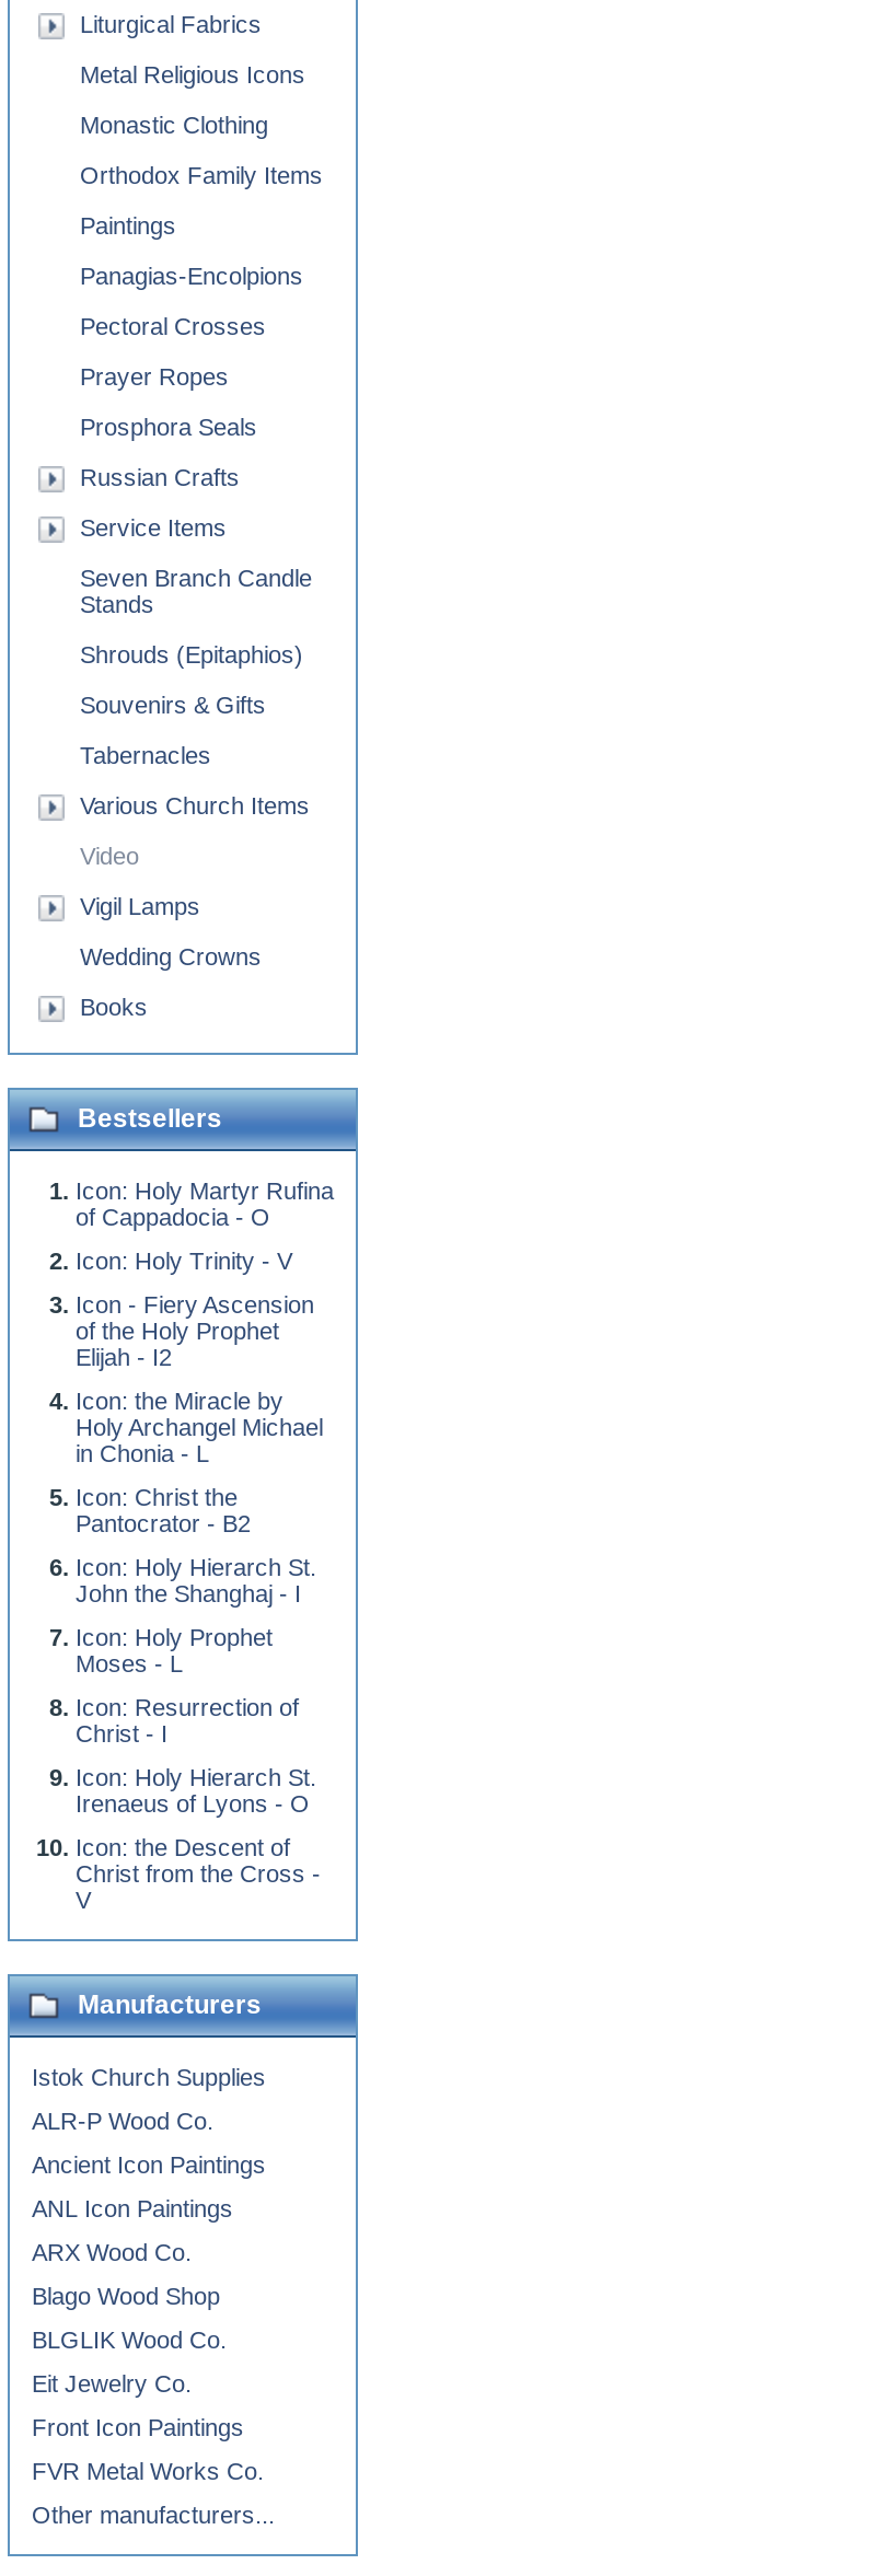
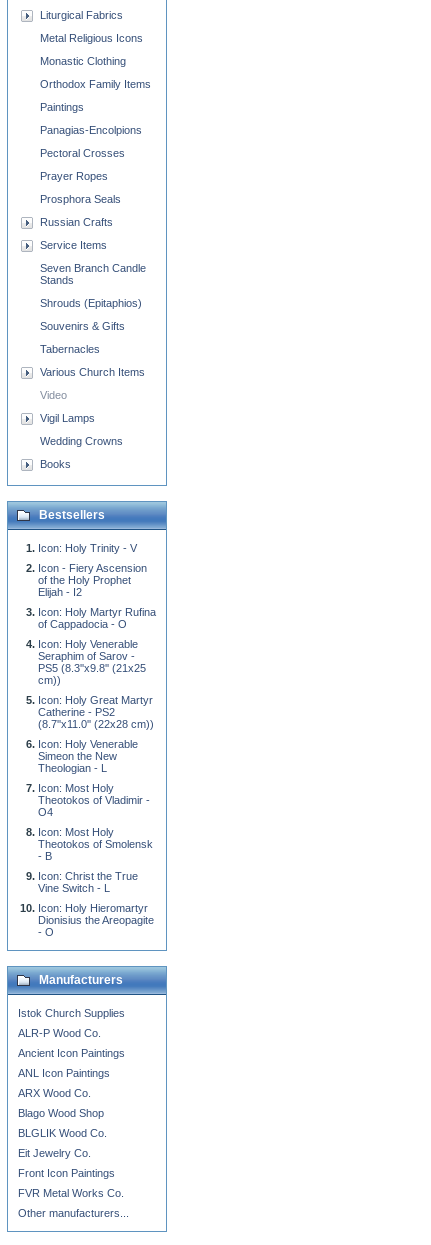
moved down: Icon: Holy Martyr Rufina | of Cappadocia - O

moved up: Icon: Holy Trinity - V | Icon - Fiery Ascension | of the Holy Prophet | Elijah - I2

- Icon: the Miracle by
- Holy Archangel Michael
- in Chonia - L
- Icon: Christ the
- Pantocrator - B2
- Icon: Holy Hierarch St.
- John the Shanghaj - I
- Icon: Holy Prophet
- Moses - L
- Icon: Resurrection of
- Christ - I
- Icon: Holy Hierarch St.
- Irenaeus of Lyons - O
- Icon: the Descent of
- Christ from the Cross -
- V
+ Icon: Holy Venerable
+ Seraphim of Sarov -
+ PS5 (8.3''x9.8'' (21x25
+ cm))
+ Icon: Holy Great Martyr
+ Catherine - PS2
+ (8.7''x11.0'' (22x28 cm))
+ Icon: Holy Venerable
+ Simeon the New
+ Theologian - L
+ Icon: Most Holy
+ Theotokos of Vladimir -
+ O4
+ Icon: Most Holy
+ Theotokos of Smolensk
+ - B
+ Icon: Christ the True
+ Vine Switch - L
+ Icon: Holy Hieromartyr
+ Dionisius the Areopagite
+ - O
